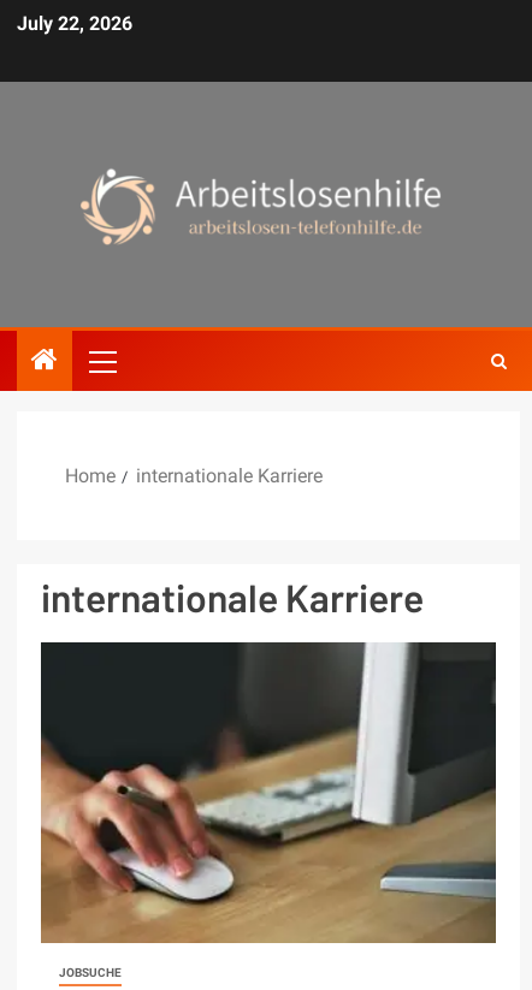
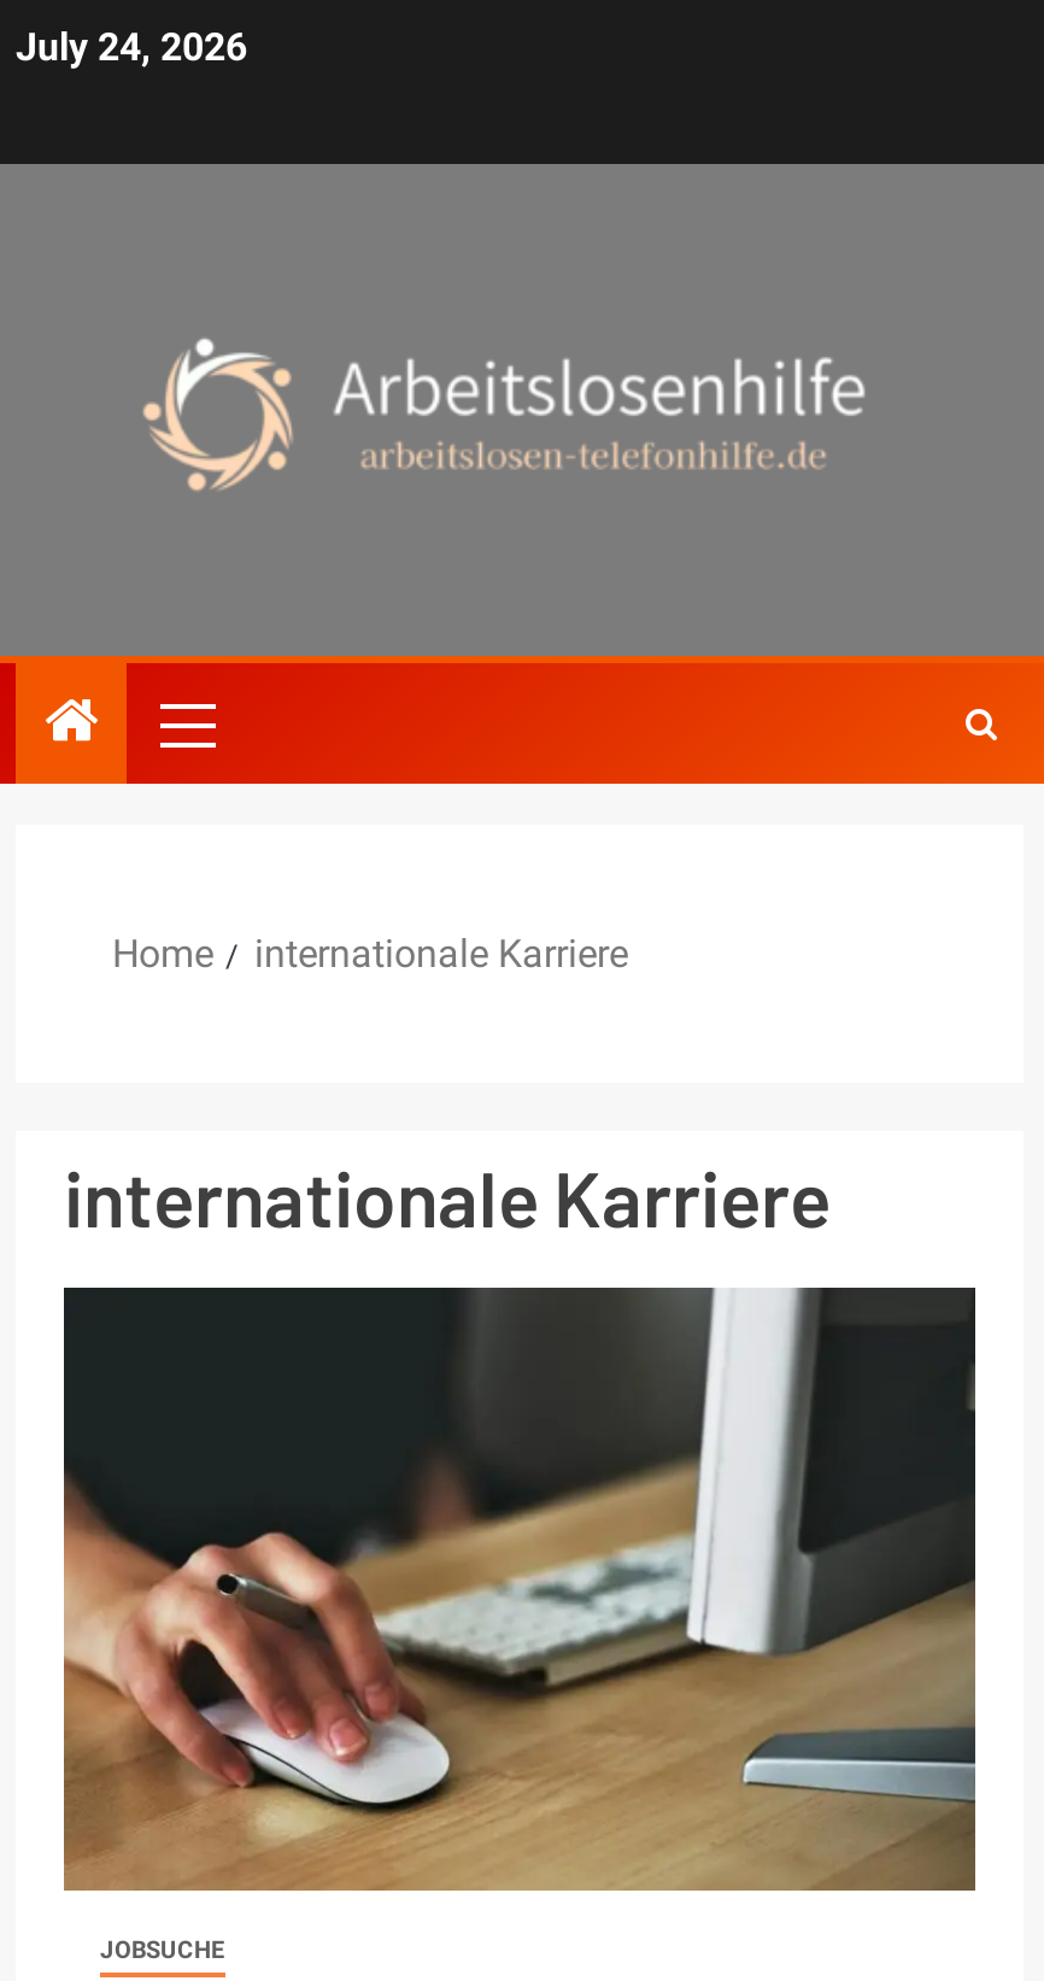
- July 22, 2026
+ July 24, 2026
